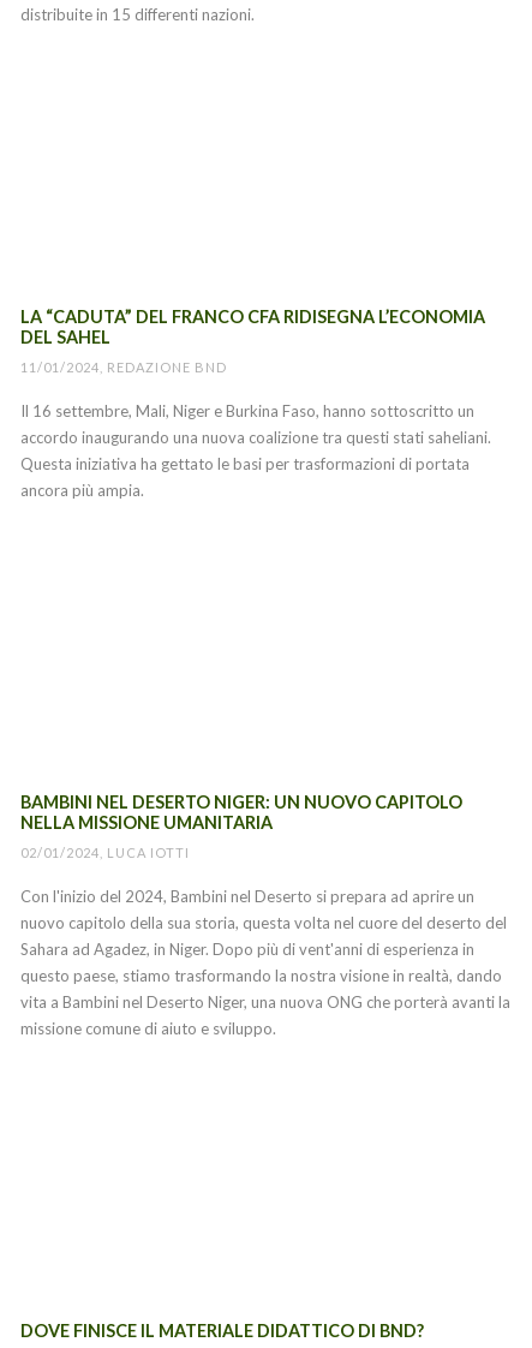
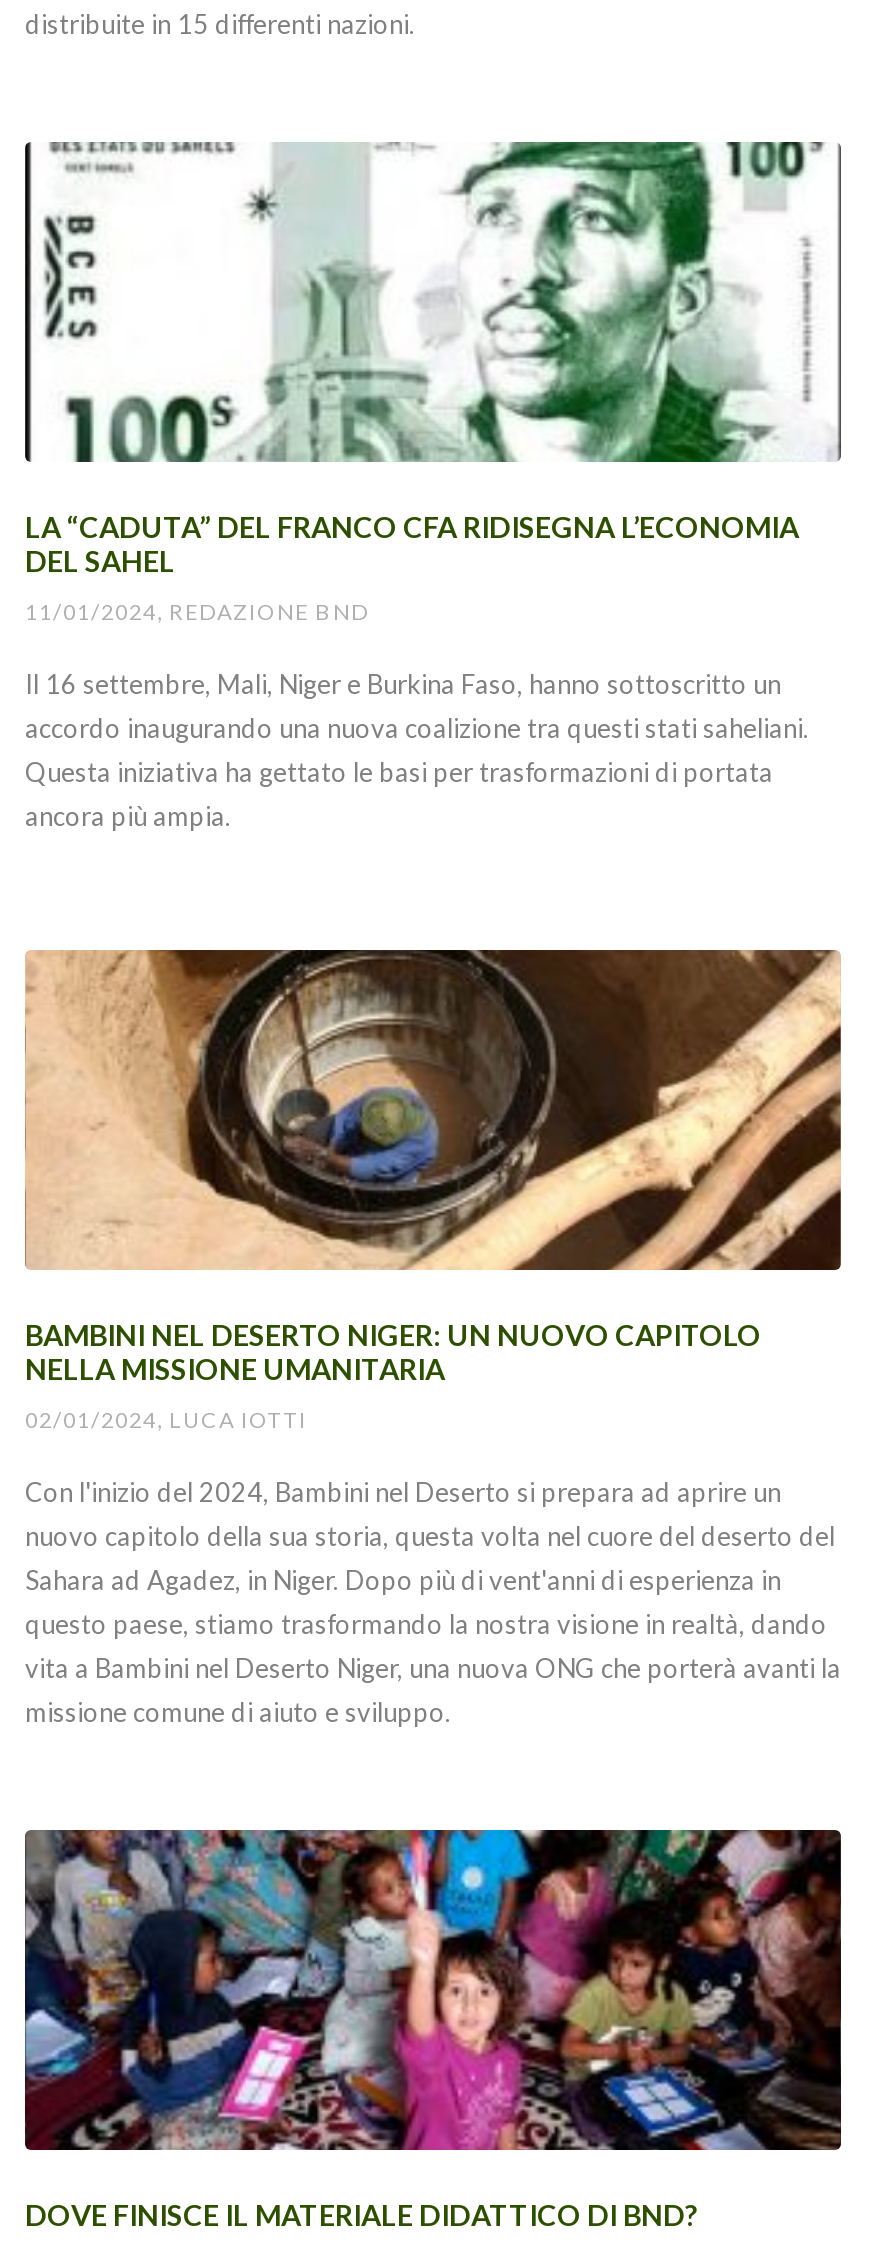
+ [image]

+ [image]

+ [image]
